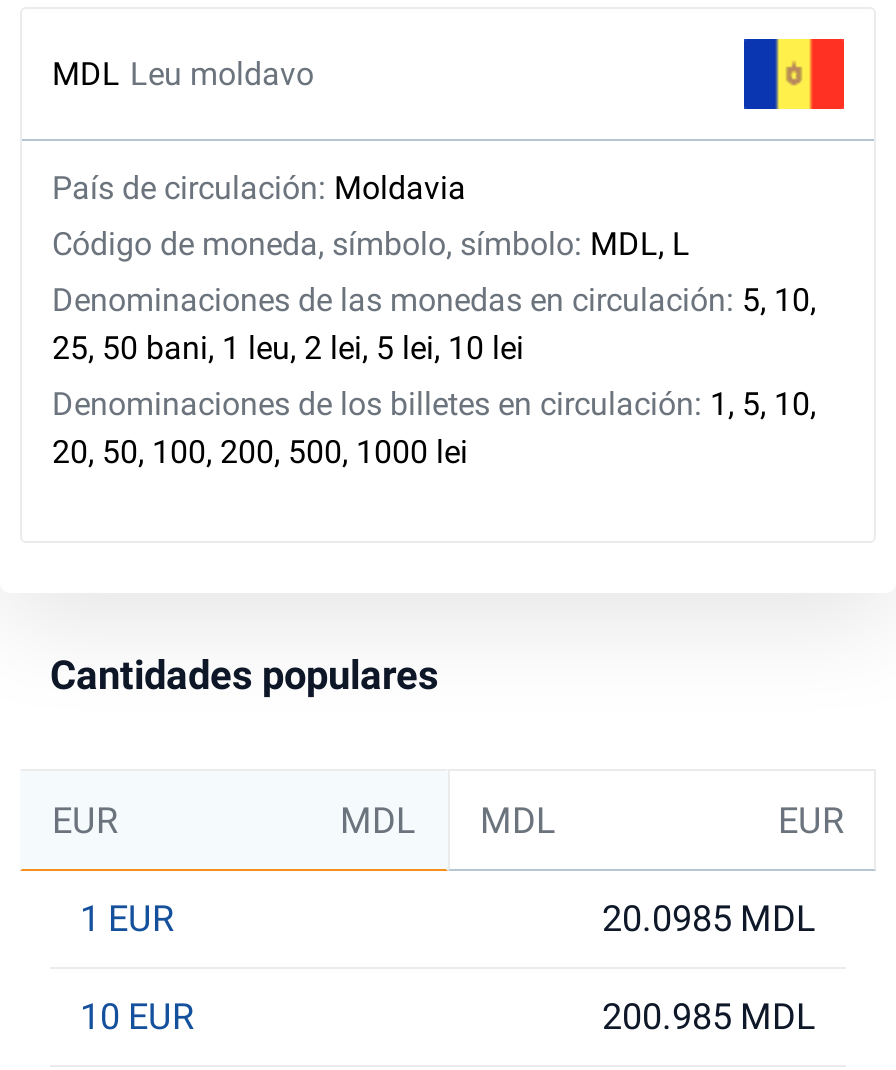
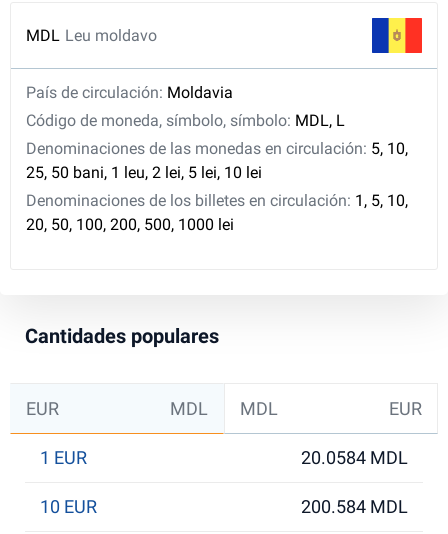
- 20.0985 MDL
+ 20.0584 MDL

- 200.985 MDL
+ 200.584 MDL
